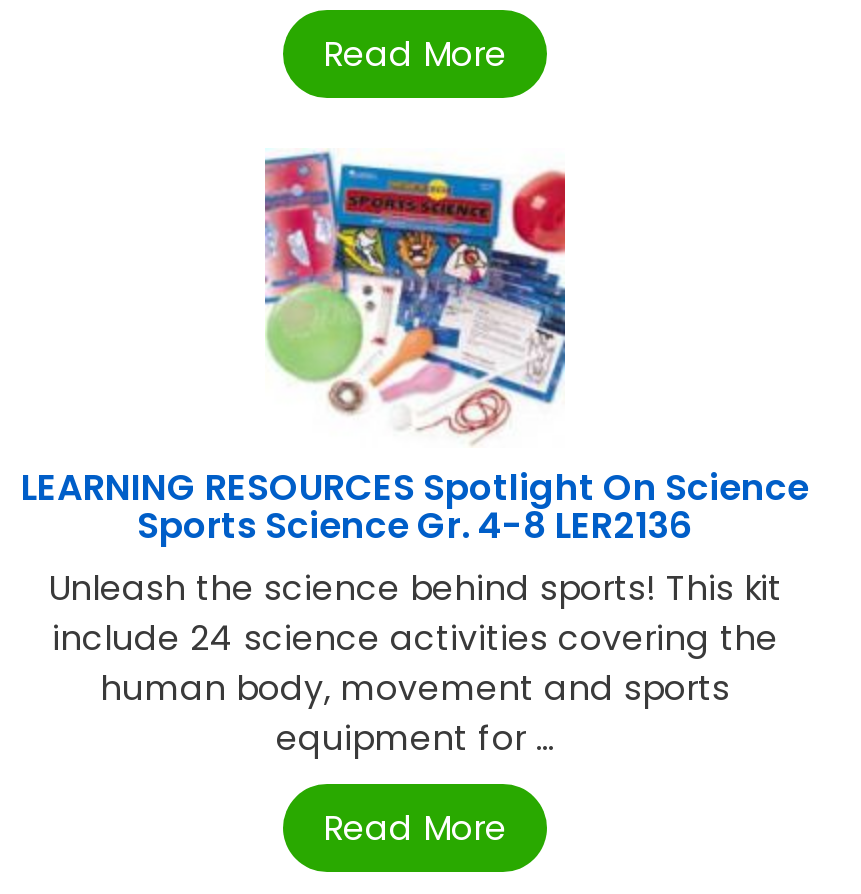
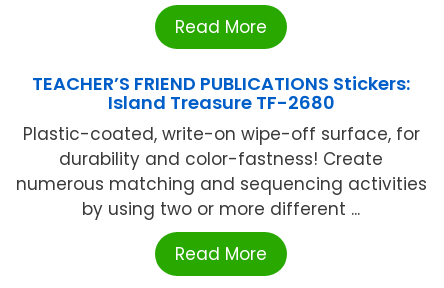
- LEARNING RESOURCES Spotlight On Science
- Sports Science Gr. 4-8 LER2136
- Unleash the science behind sports! This kit
- include 24 science activities covering the
- human body, movement and sports
- equipment for ...
+ TEACHER’S FRIEND PUBLICATIONS Stickers:
+ Island Treasure TF-2680
+ Plastic-coated, write-on wipe-off surface, for
+ durability and color-fastness! Create
+ numerous matching and sequencing activities
+ by using two or more different ...
